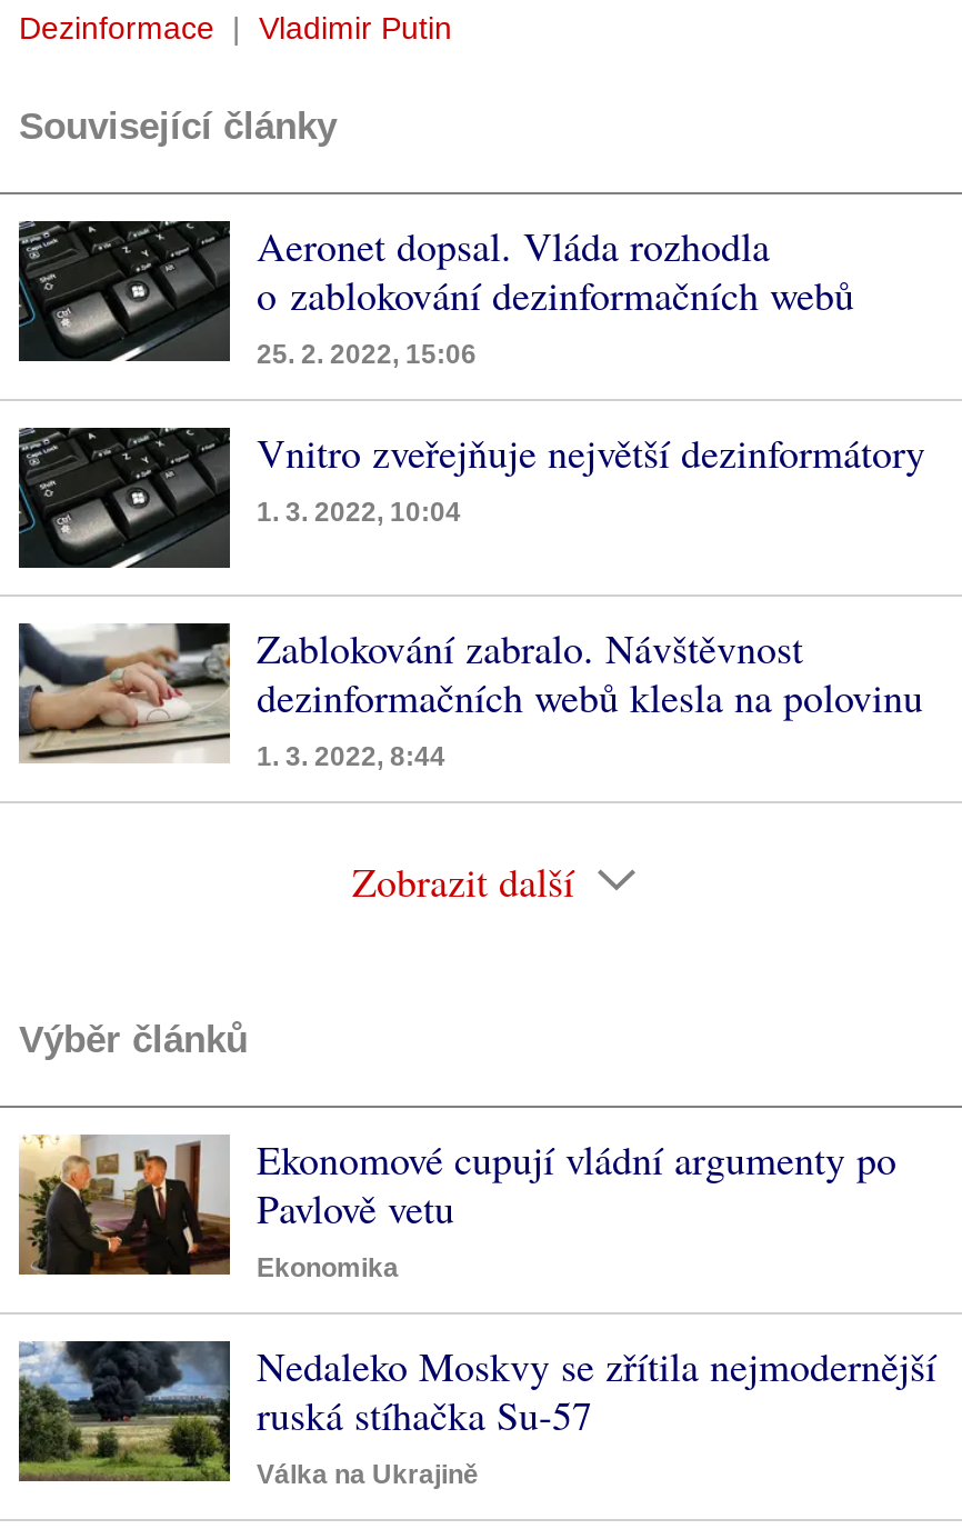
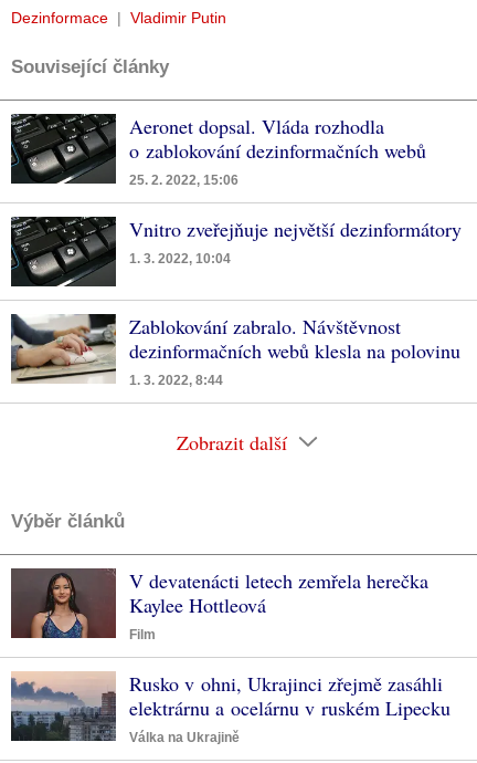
- [image]
- Ekonomové cupují vládní argumenty po
- Pavlově vetu
- Ekonomika
+ [image]
+ V devatenácti letech zemřela herečka
+ Kaylee Hottleová
+ Film

- [image]
- Nedaleko Moskvy se zřítila nejmodernější
- ruská stíhačka Su-57
+ [image]
+ Rusko v ohni, Ukrajinci zřejmě zasáhli
+ elektrárnu a ocelárnu v ruském Lipecku
